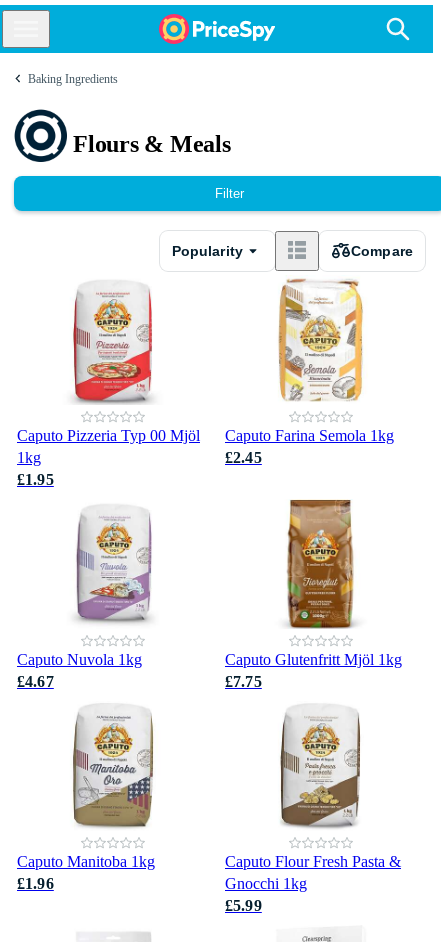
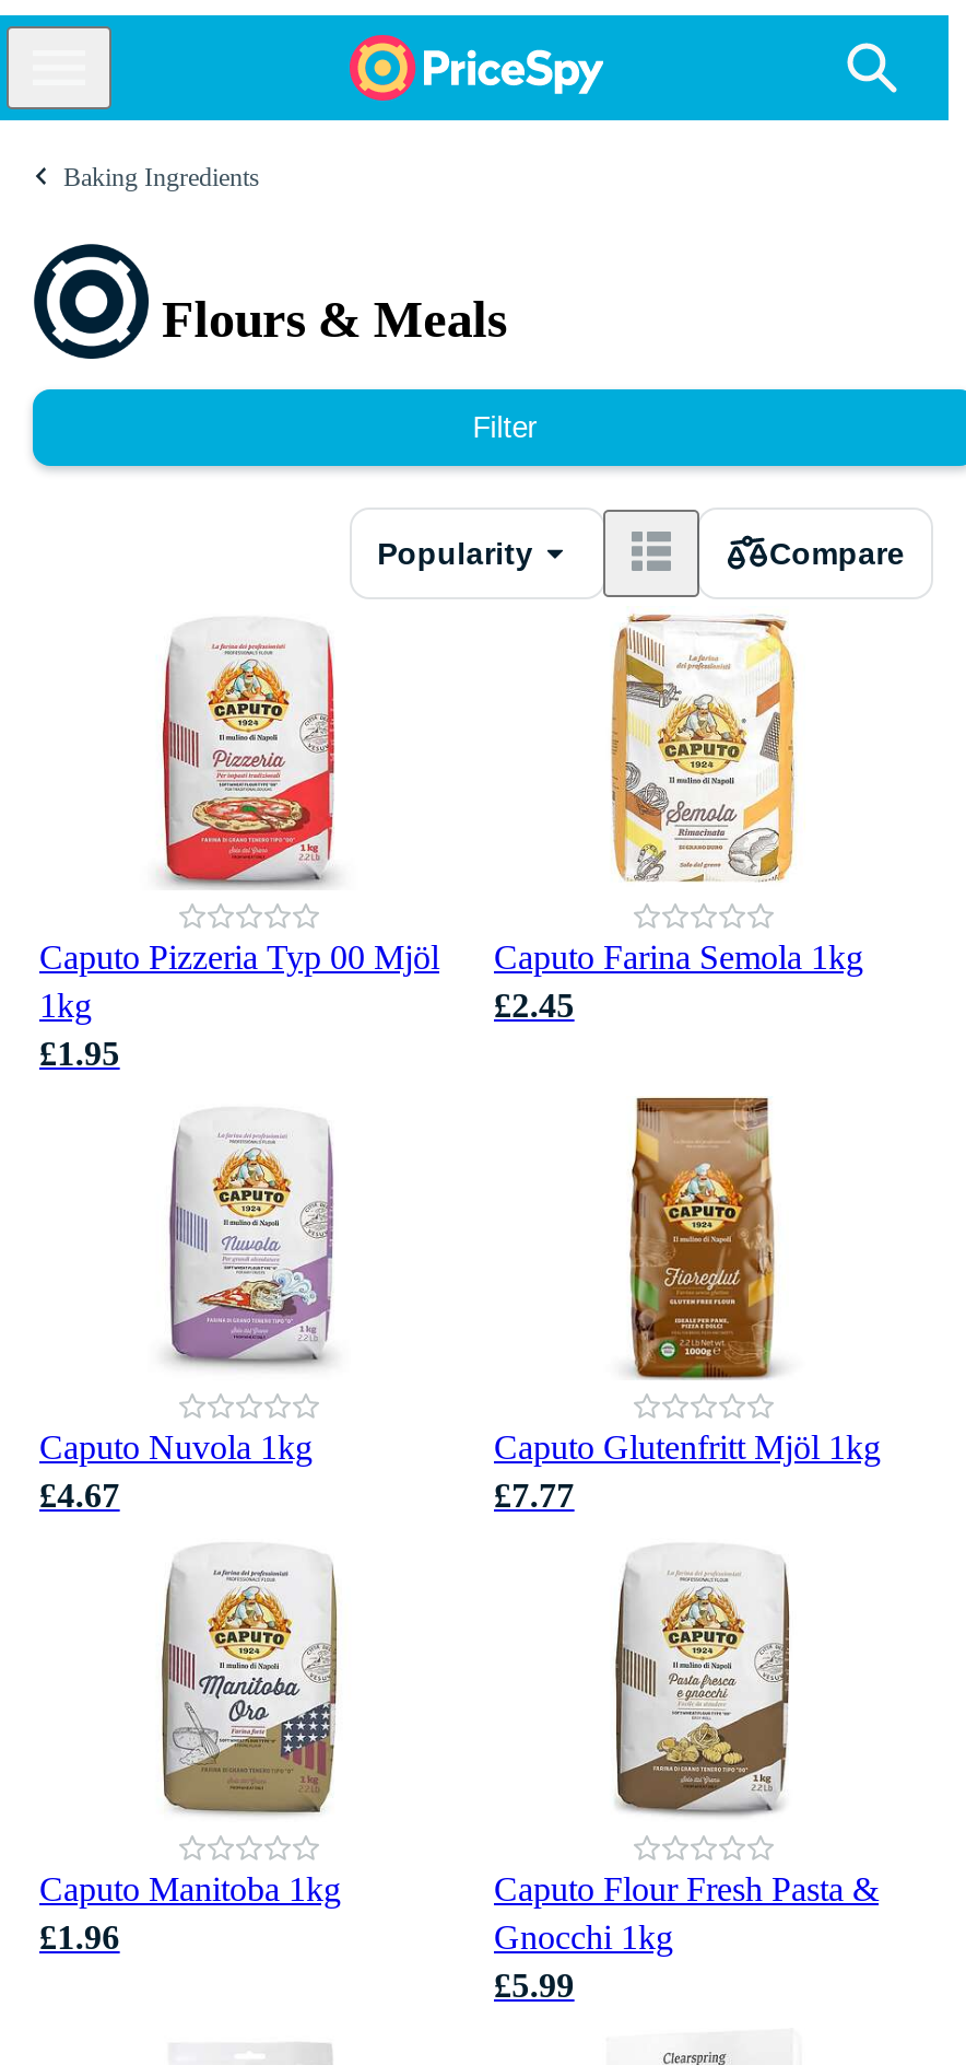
- £7.75
+ £7.77
